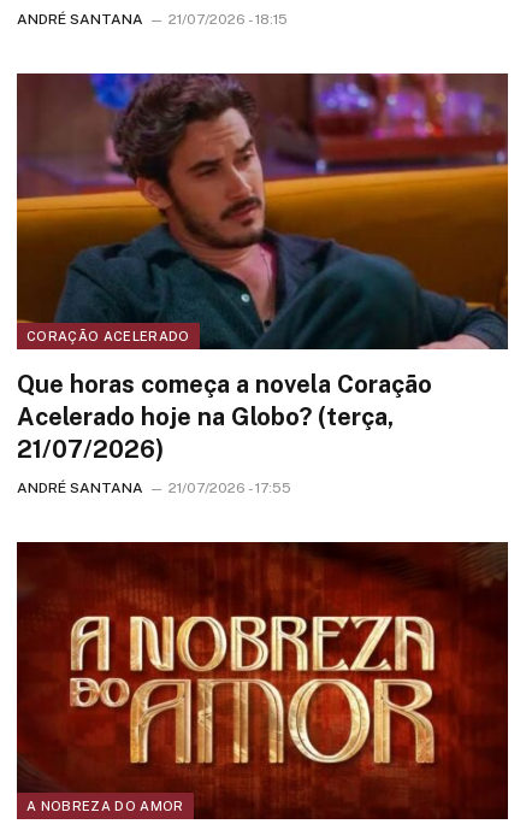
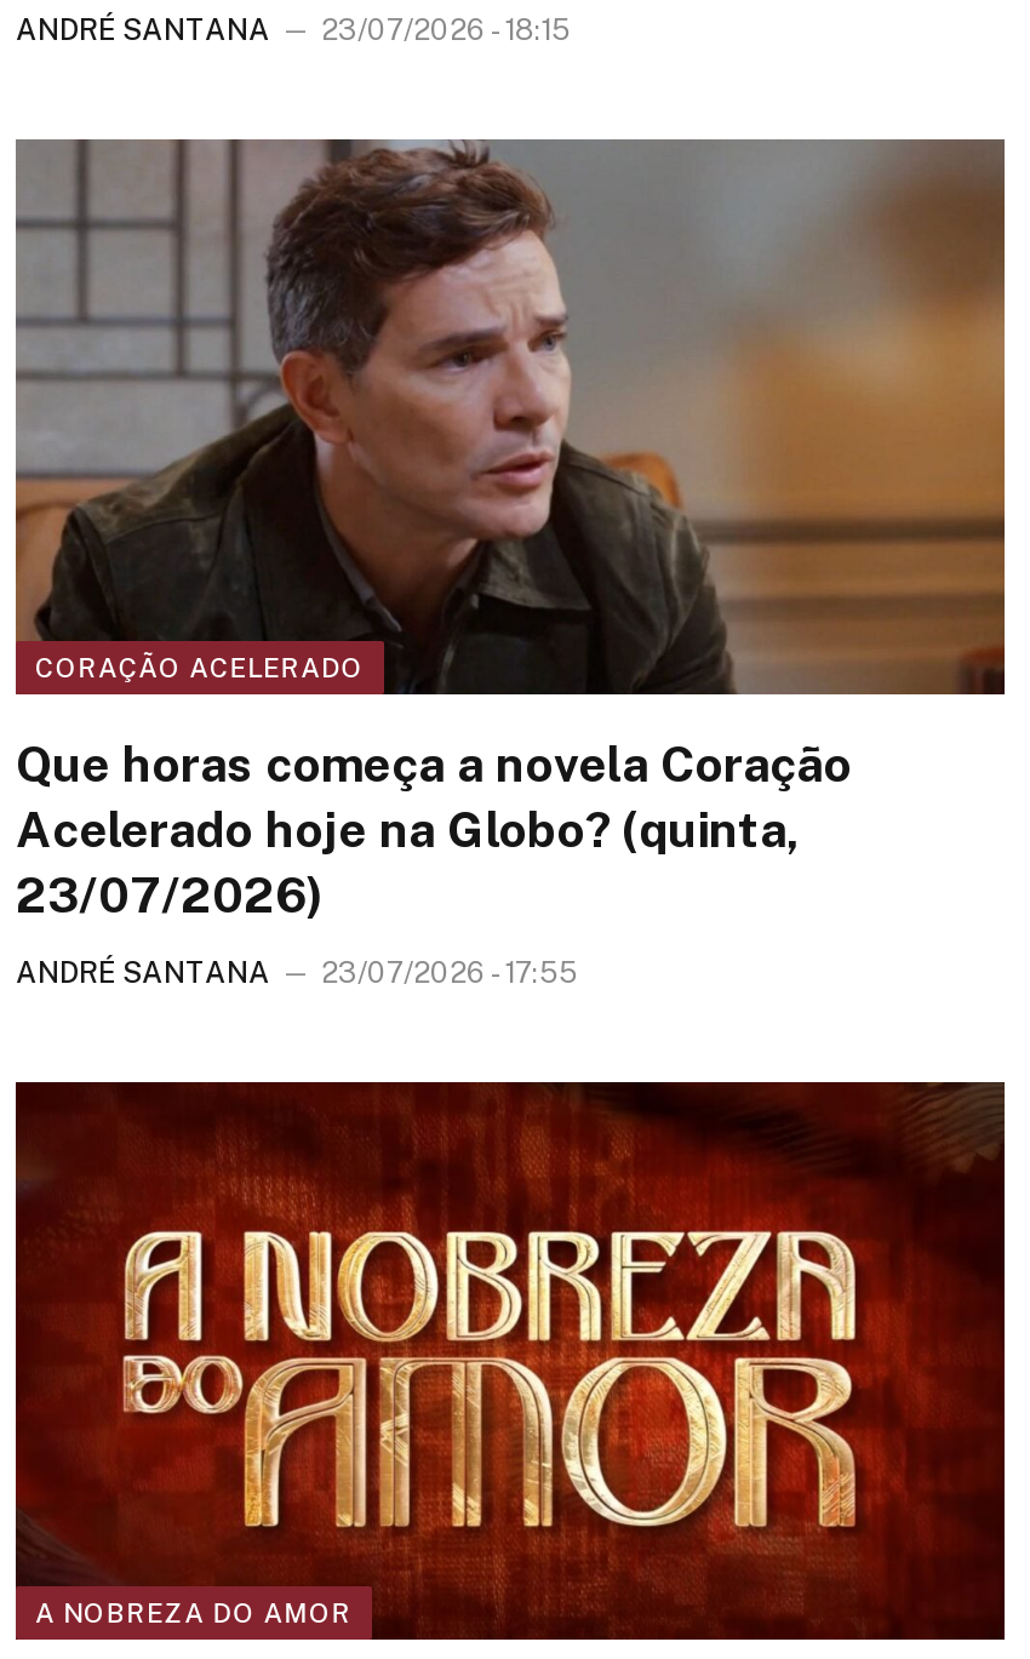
- ANDRÉ SANTANA 21/07/2026 - 18:15
+ ANDRÉ SANTANA 23/07/2026 - 18:15

- [image]
+ [image]

- Acelerado hoje na Globo? (terça,
+ Acelerado hoje na Globo? (quinta,

- 21/07/2026)
+ 23/07/2026)

- ANDRÉ SANTANA 21/07/2026 - 17:55
+ ANDRÉ SANTANA 23/07/2026 - 17:55
